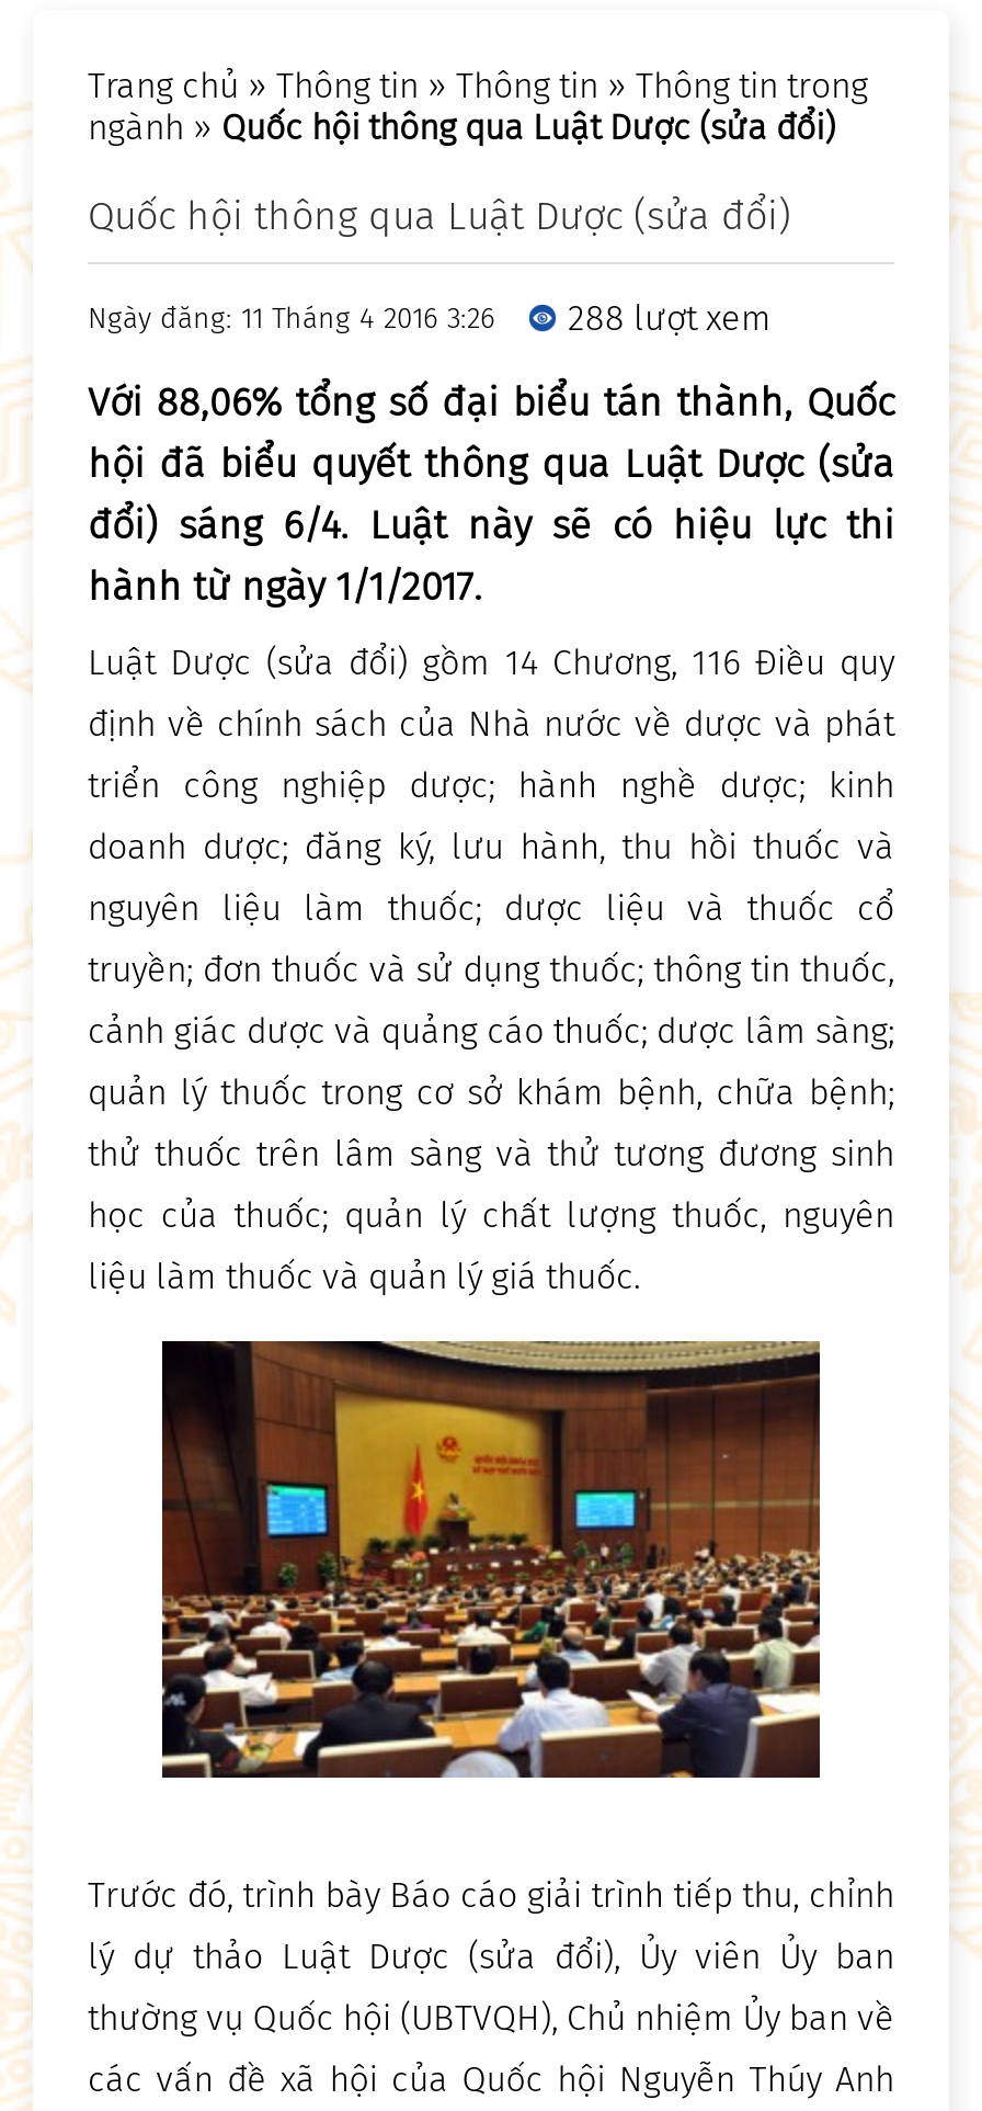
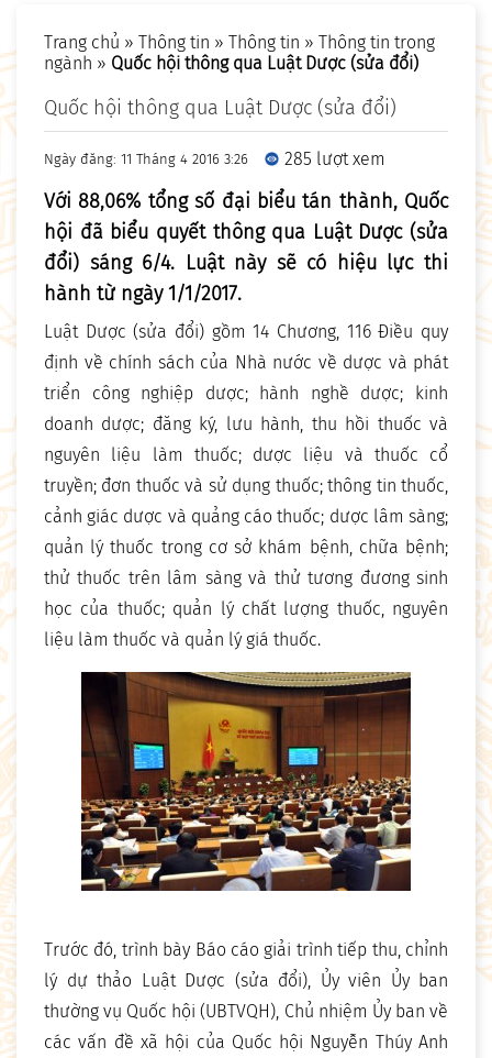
- 288 lượt xem
+ 285 lượt xem
